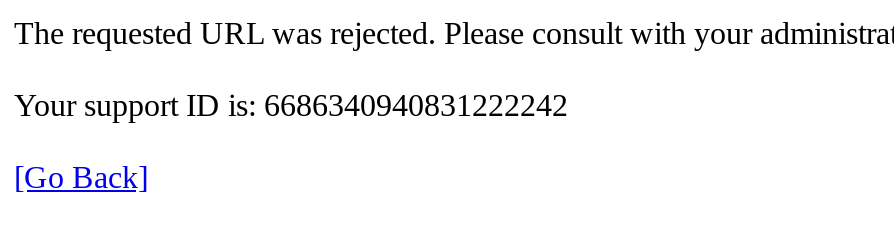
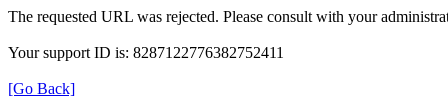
- Your support ID is: 6686340940831222242
+ Your support ID is: 8287122776382752411
